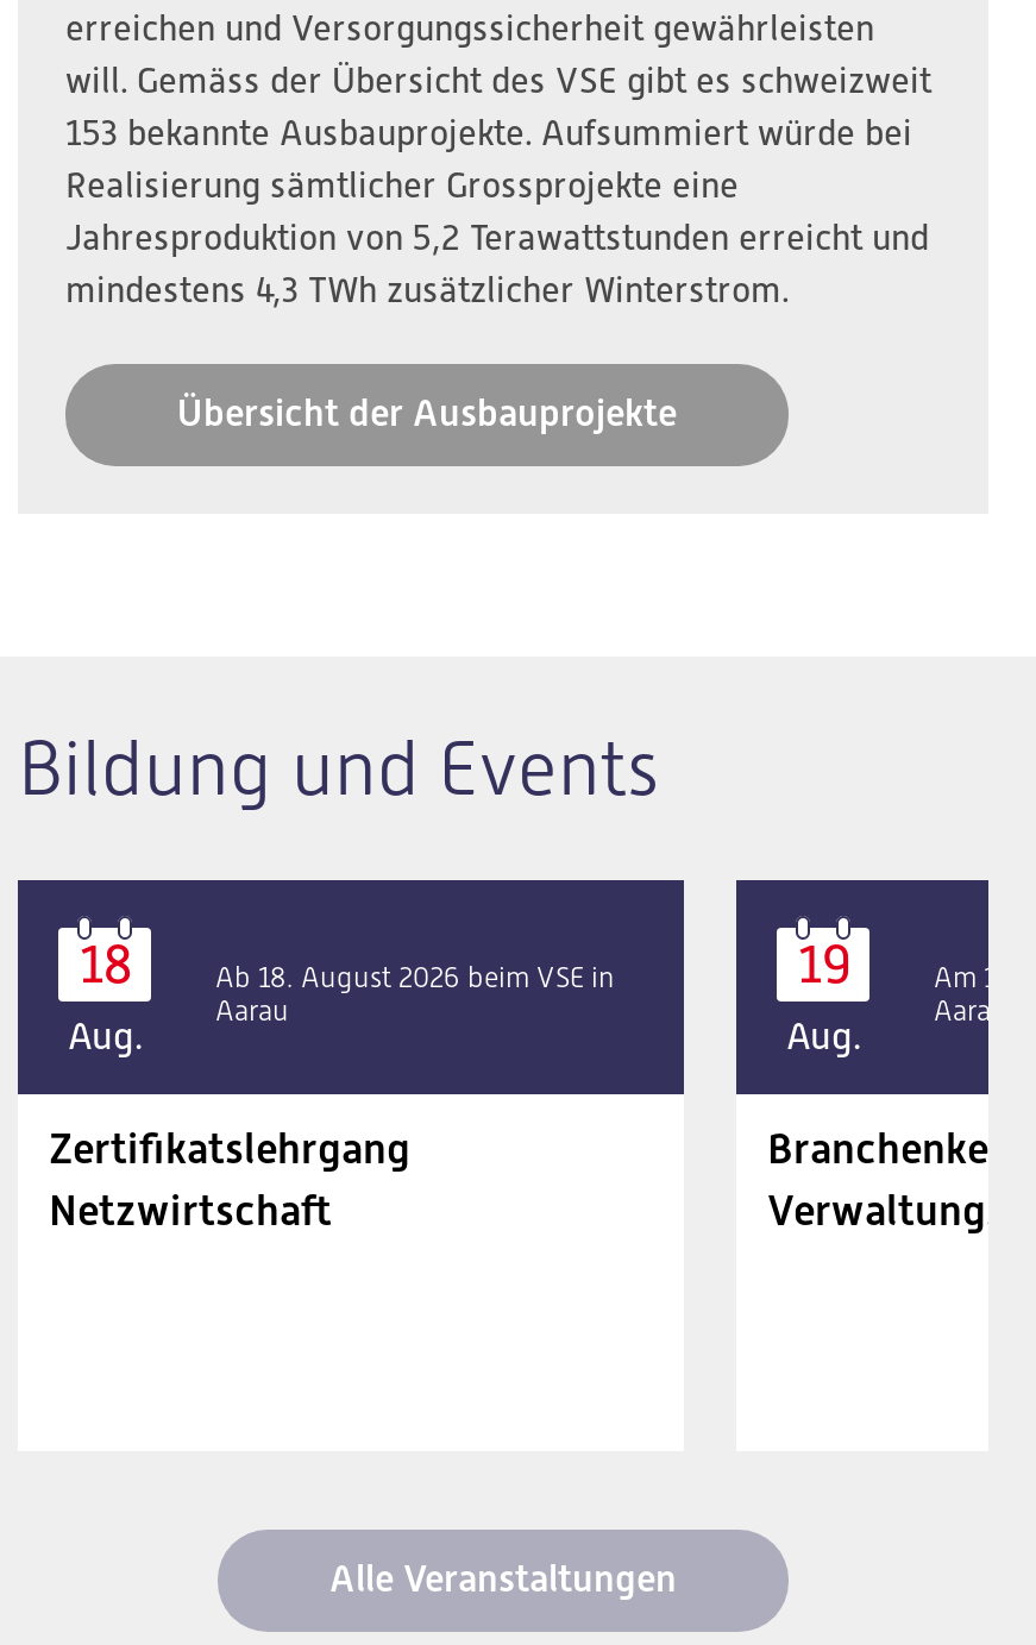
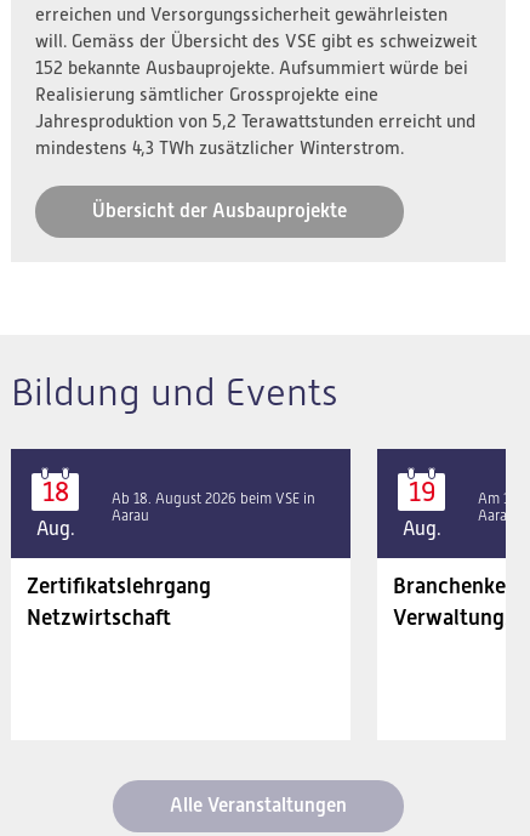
- 153 bekannte Ausbauprojekte. Aufsummiert würde bei
+ 152 bekannte Ausbauprojekte. Aufsummiert würde bei
